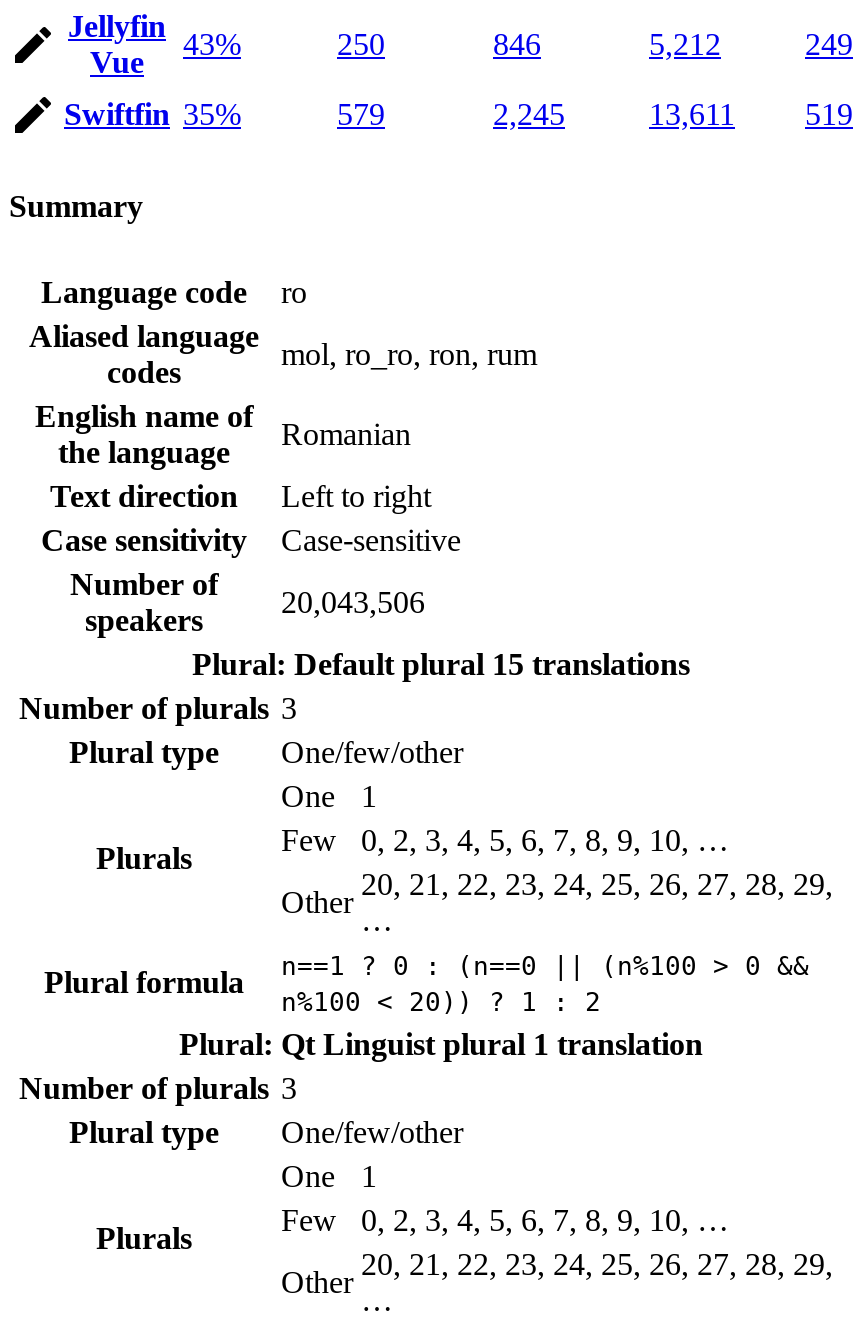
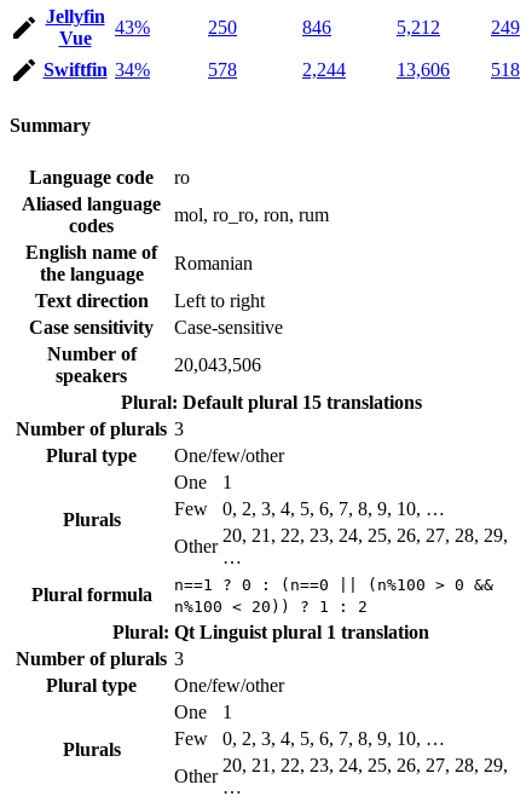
- Swiftfin 35%
+ Swiftfin 34%

- 579
+ 578

- 2,245
+ 2,244

- 13,611
+ 13,606

- 519
+ 518
